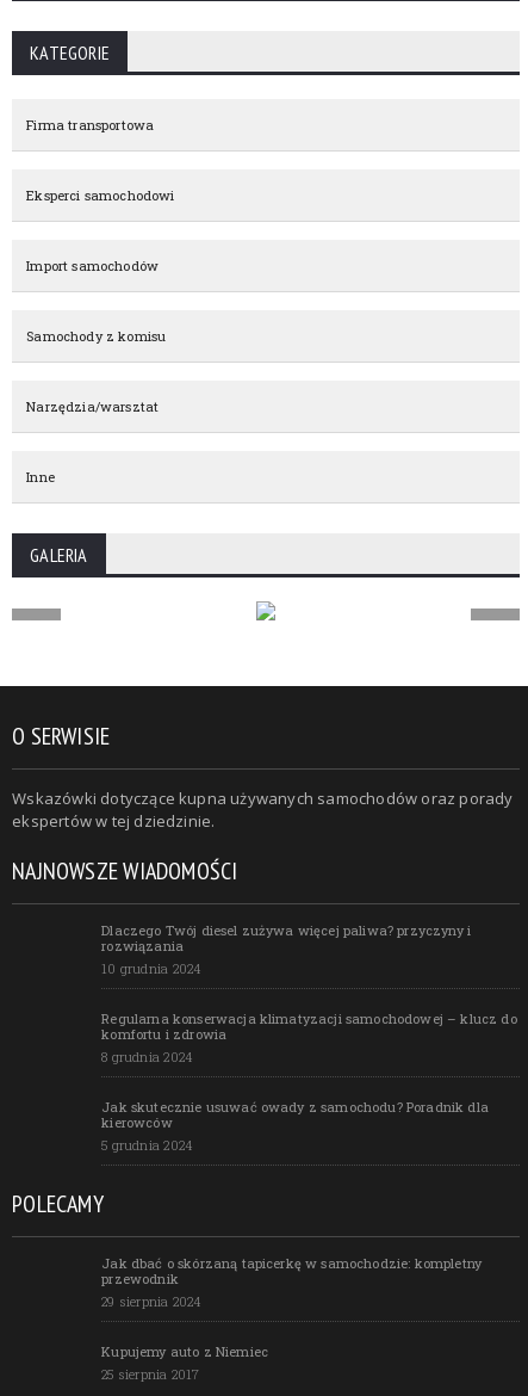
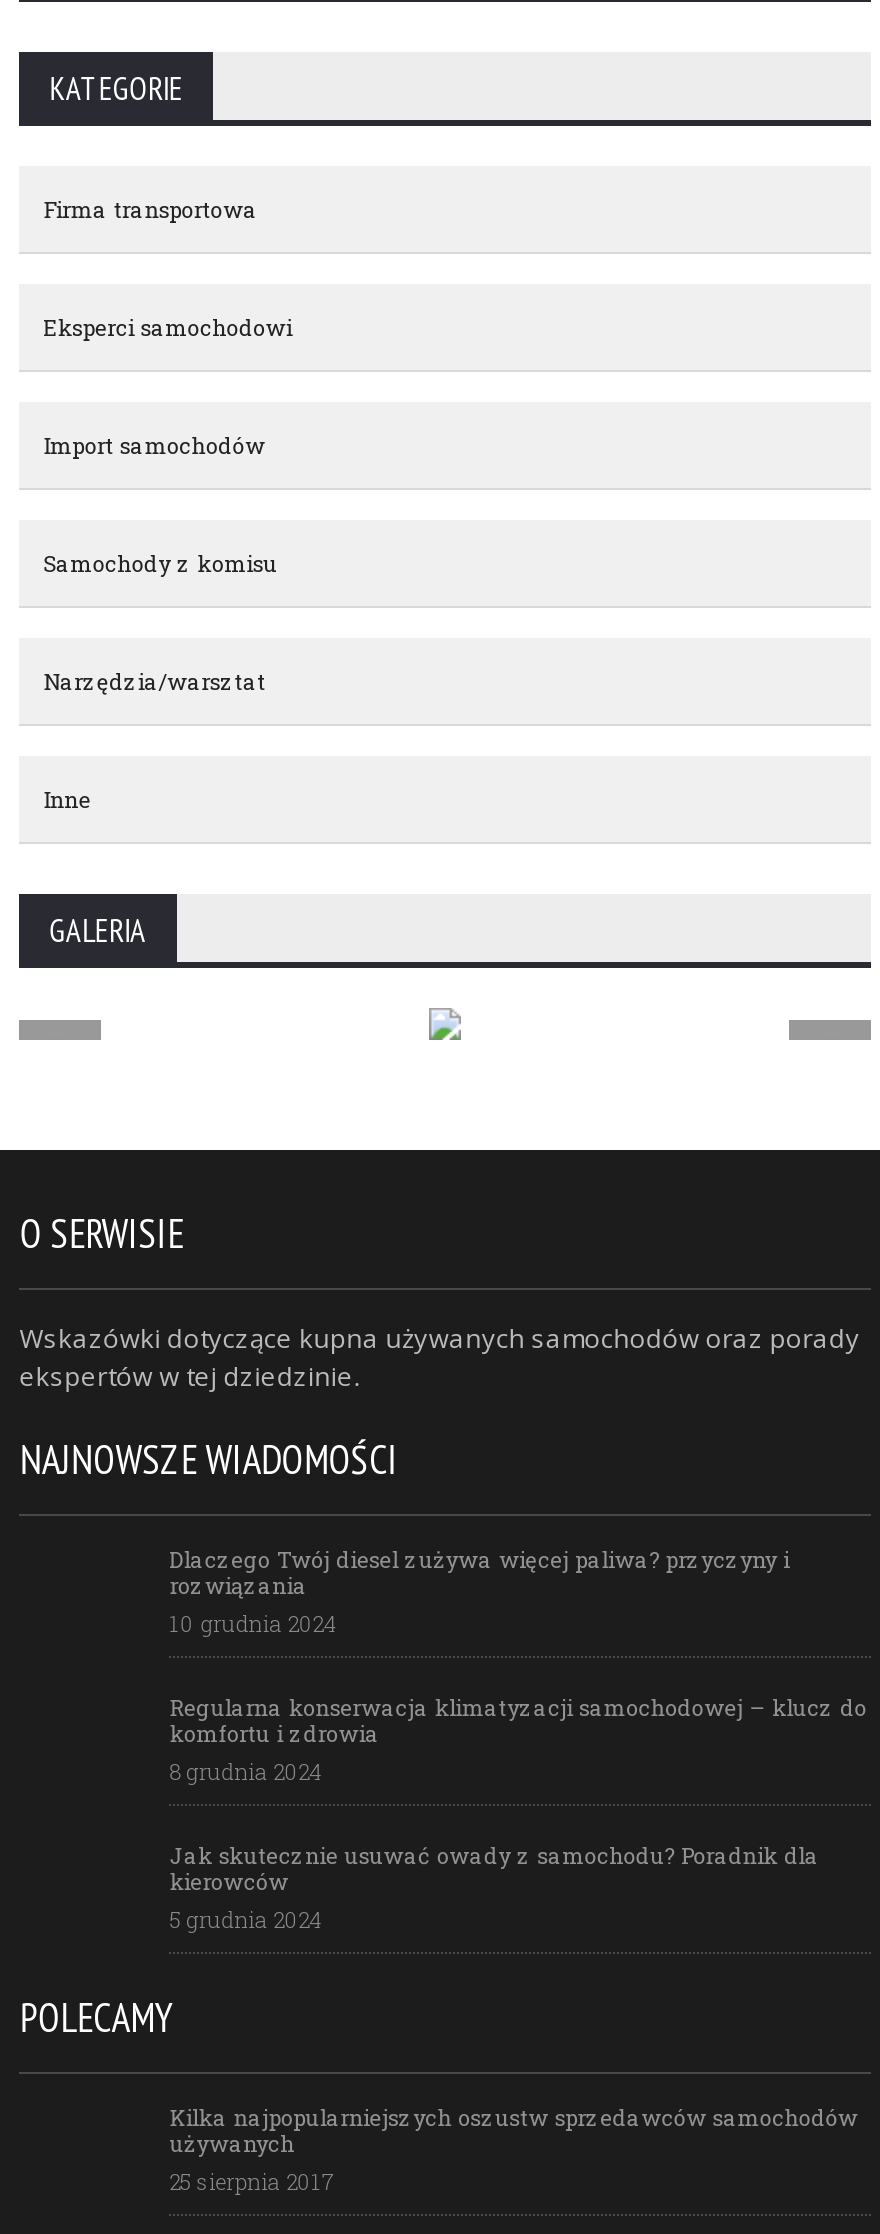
- Jak dbać o skórzaną tapicerkę w samochodzie: kompletny
- przewodnik
- 29 sierpnia 2024
- Kupujemy auto z Niemiec
+ Kilka najpopularniejszych oszustw sprzedawców samochodów
+ używanych
